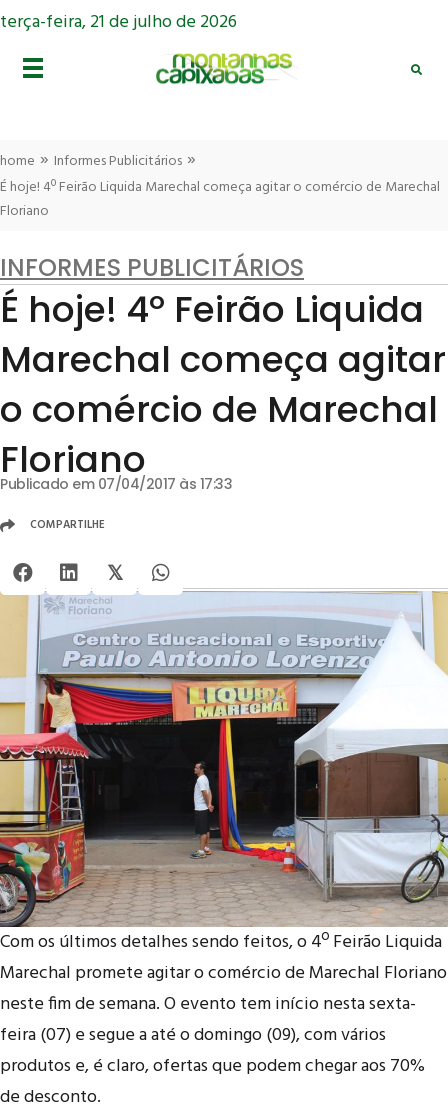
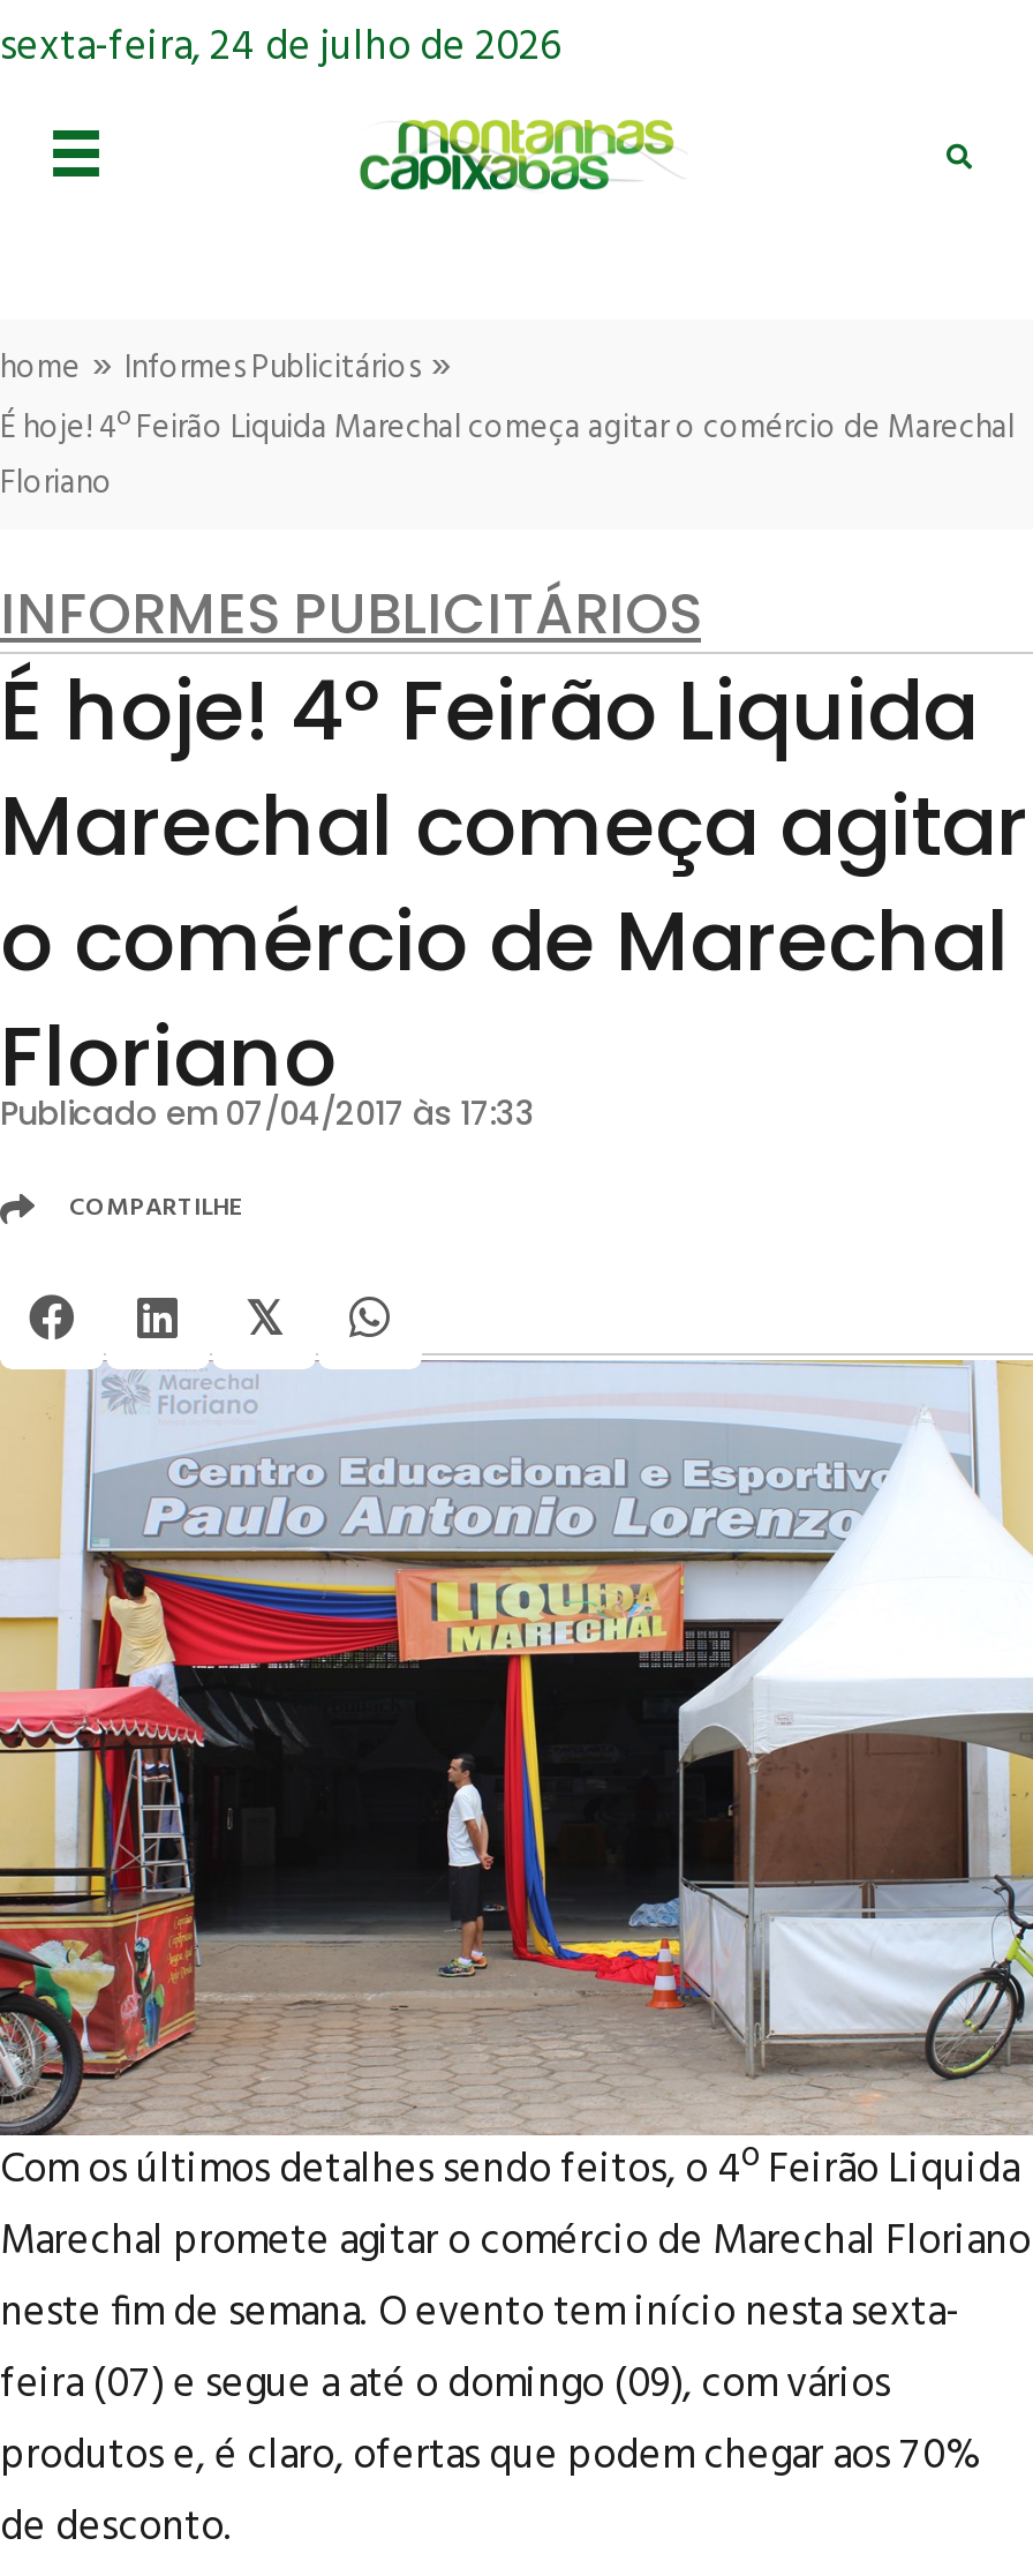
- terça-feira, 21 de julho de 2026
+ sexta-feira, 24 de julho de 2026
